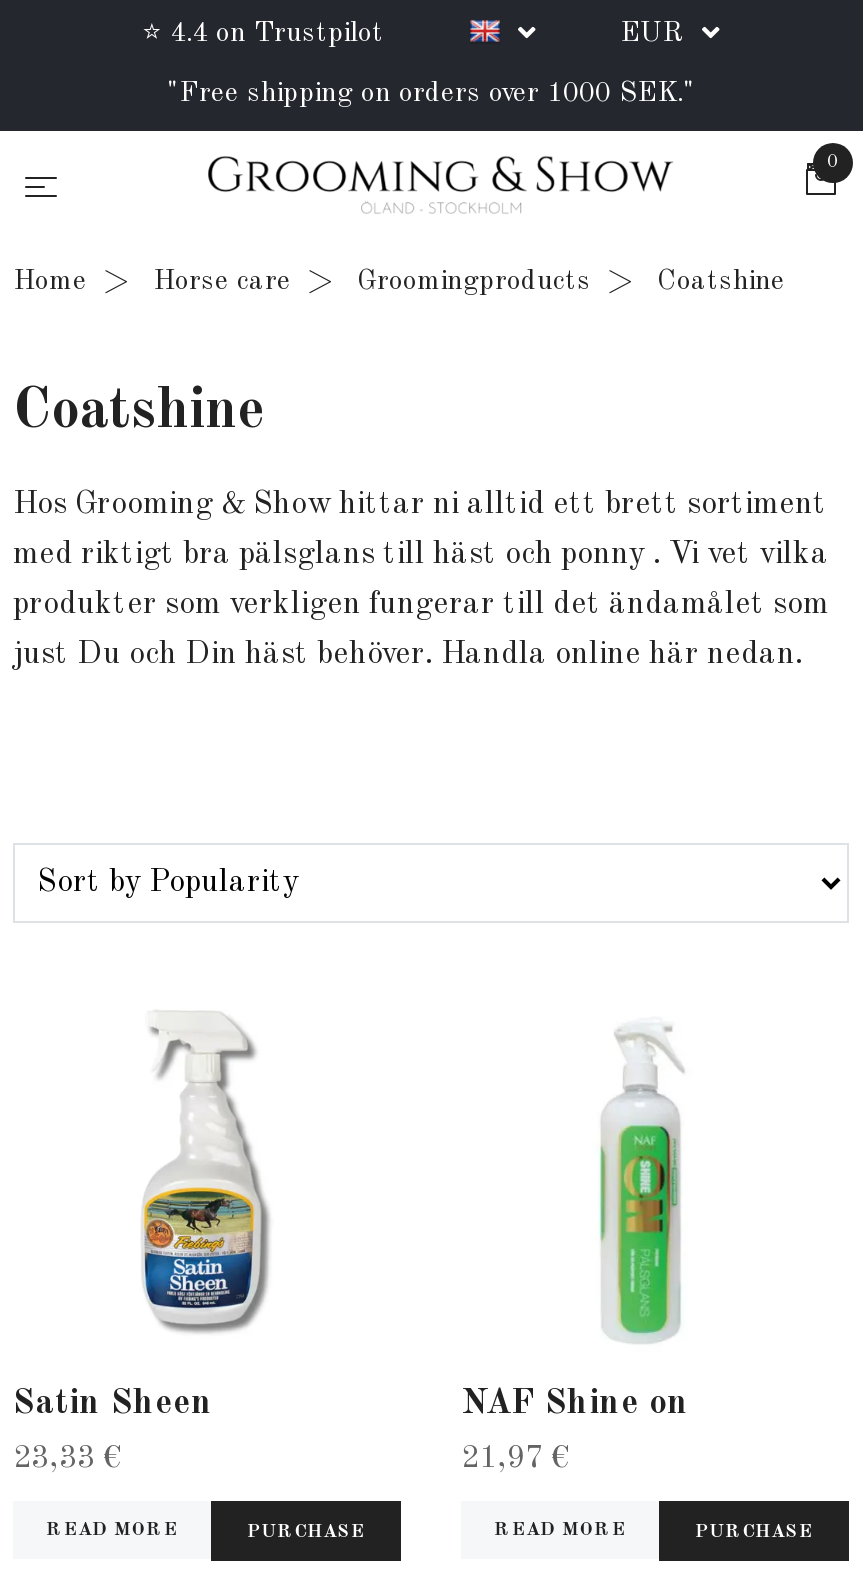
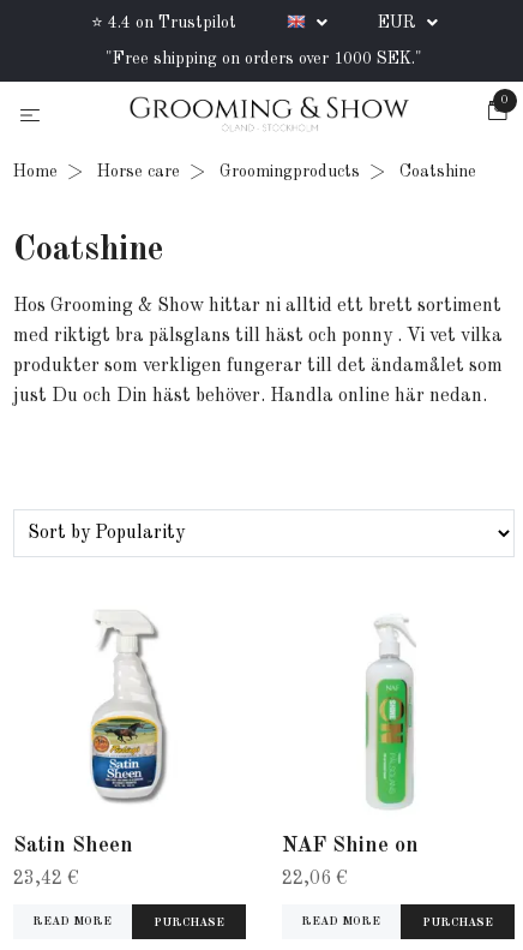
- 23,33 €
+ 23,42 €

- 21,97 €
+ 22,06 €
